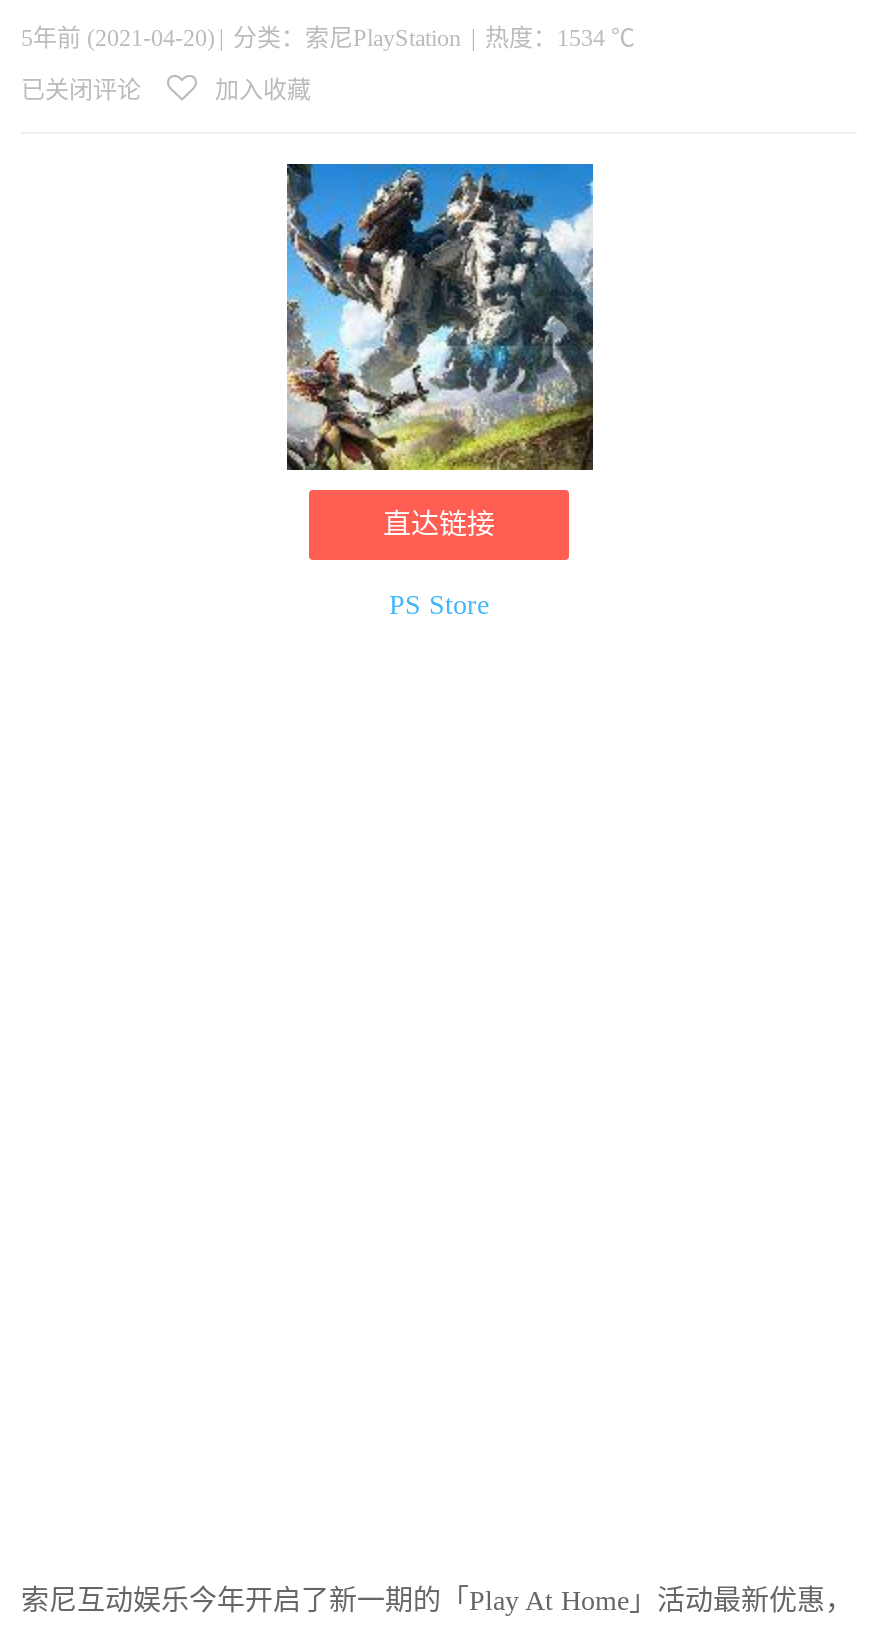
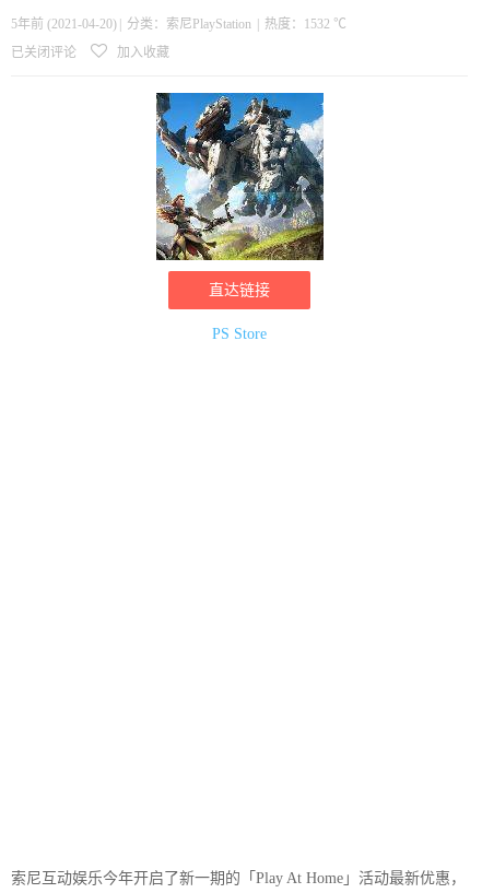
- 5年前 (2021-04-20) 分类：索尼PlayStation 热度：1534 ℃
+ 5年前 (2021-04-20) 分类：索尼PlayStation 热度：1532 ℃
